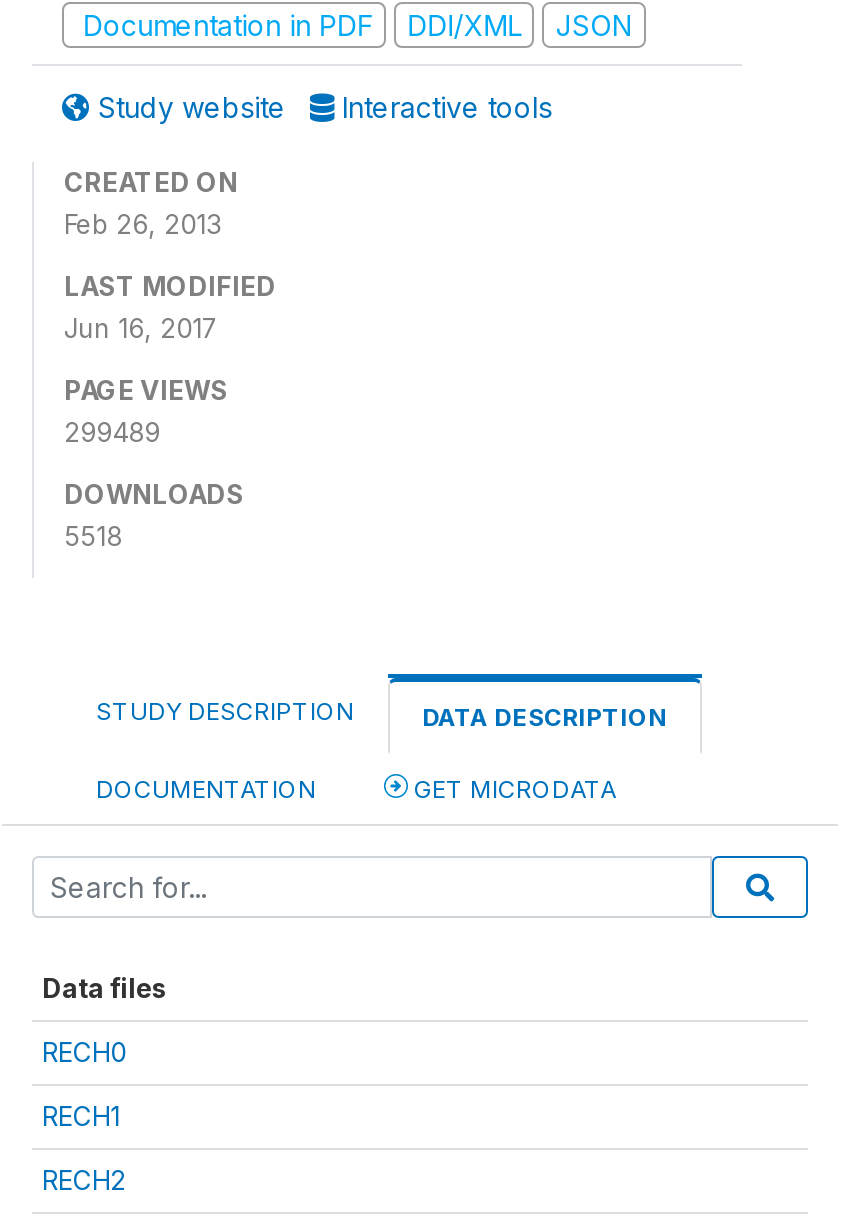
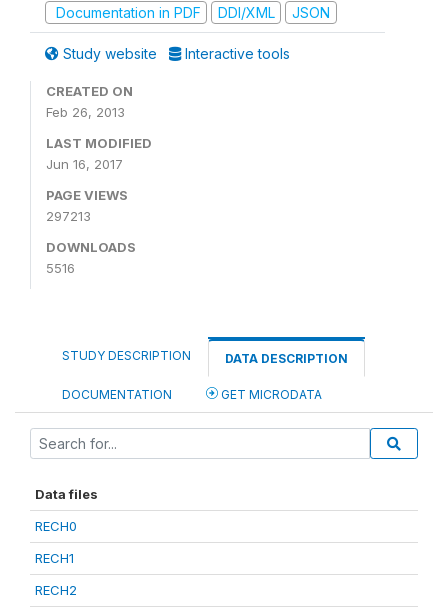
- 299489
+ 297213

- 5518
+ 5516
